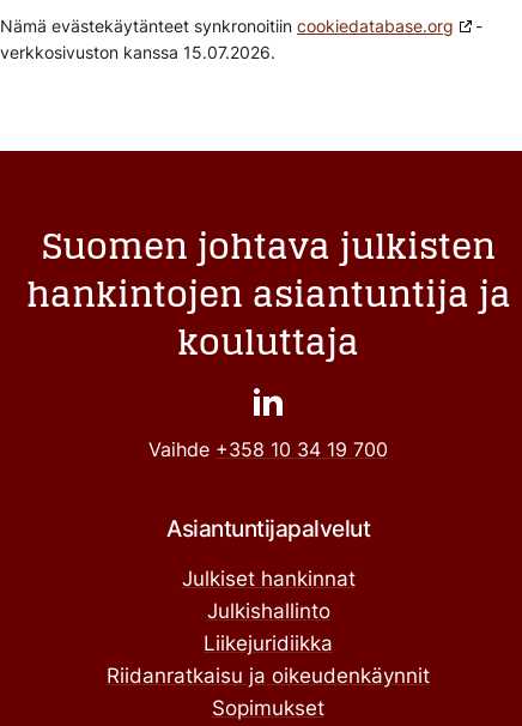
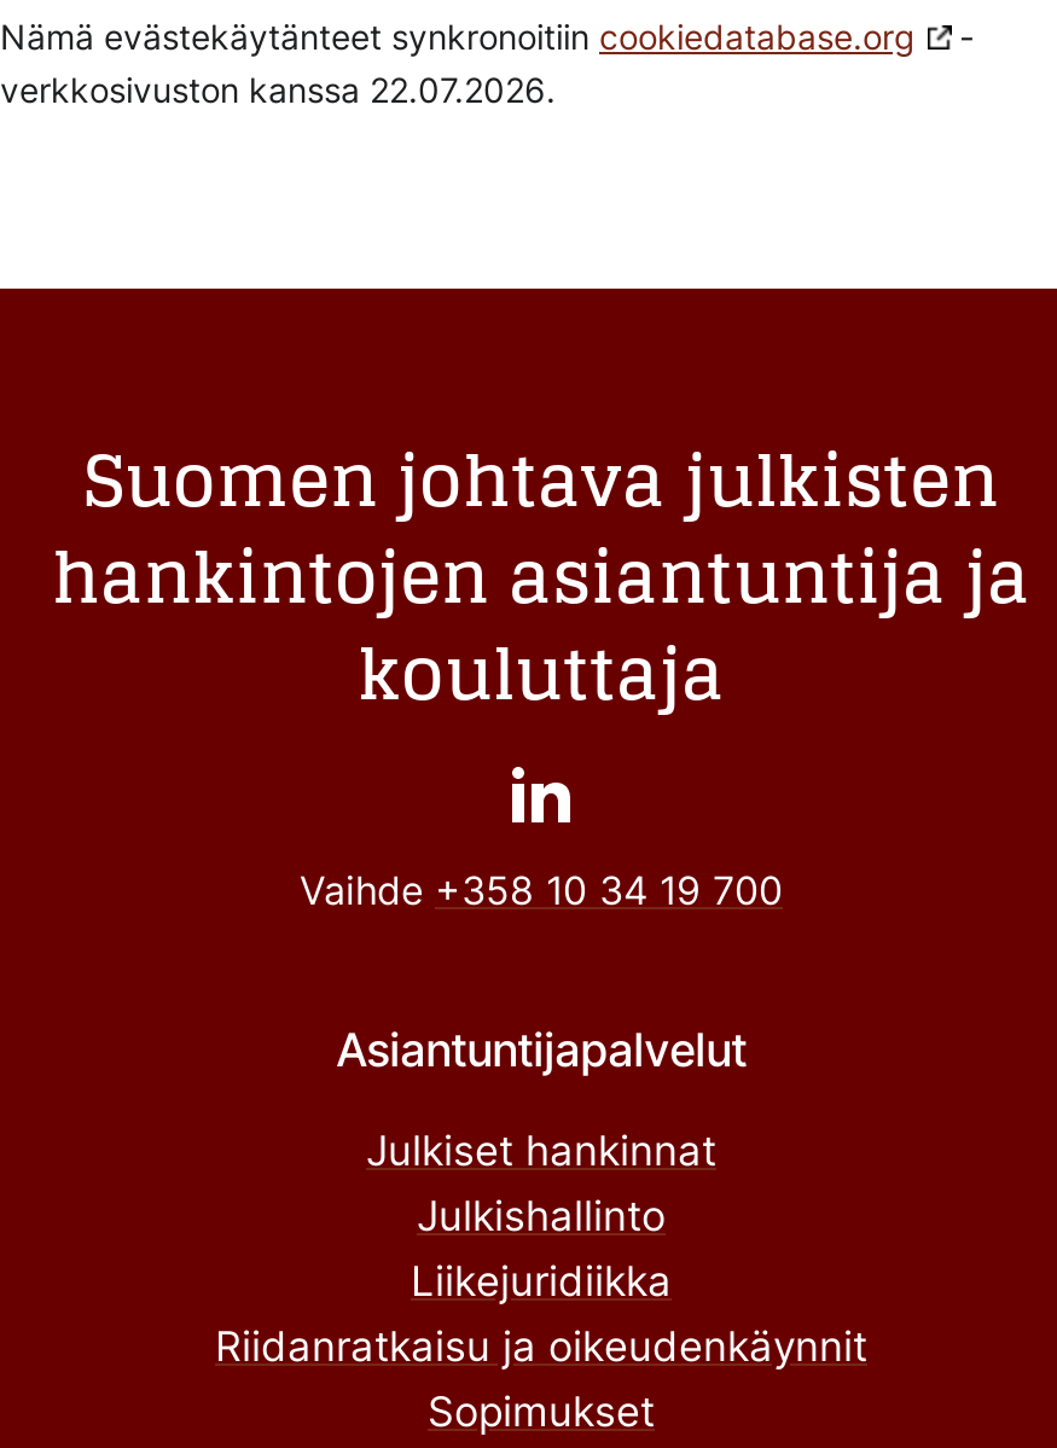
- verkkosivuston kanssa 15.07.2026.
+ verkkosivuston kanssa 22.07.2026.
